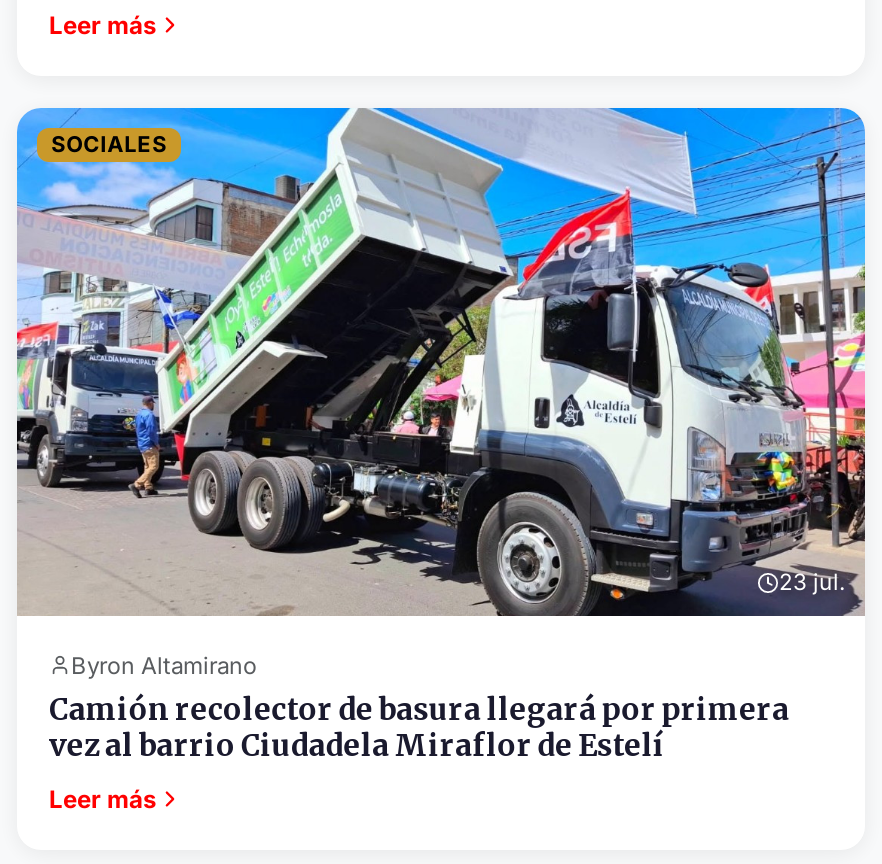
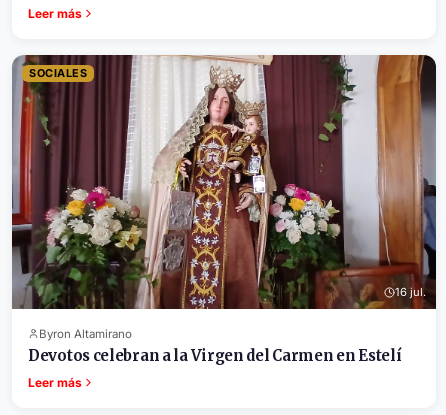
- [image]
- 23 jul.
+ [image]
+ 16 jul.

- Camión recolector de basura llegará por primera
- vez al barrio Ciudadela Miraflor de Estelí
+ Devotos celebran a la Virgen del Carmen en Estelí
